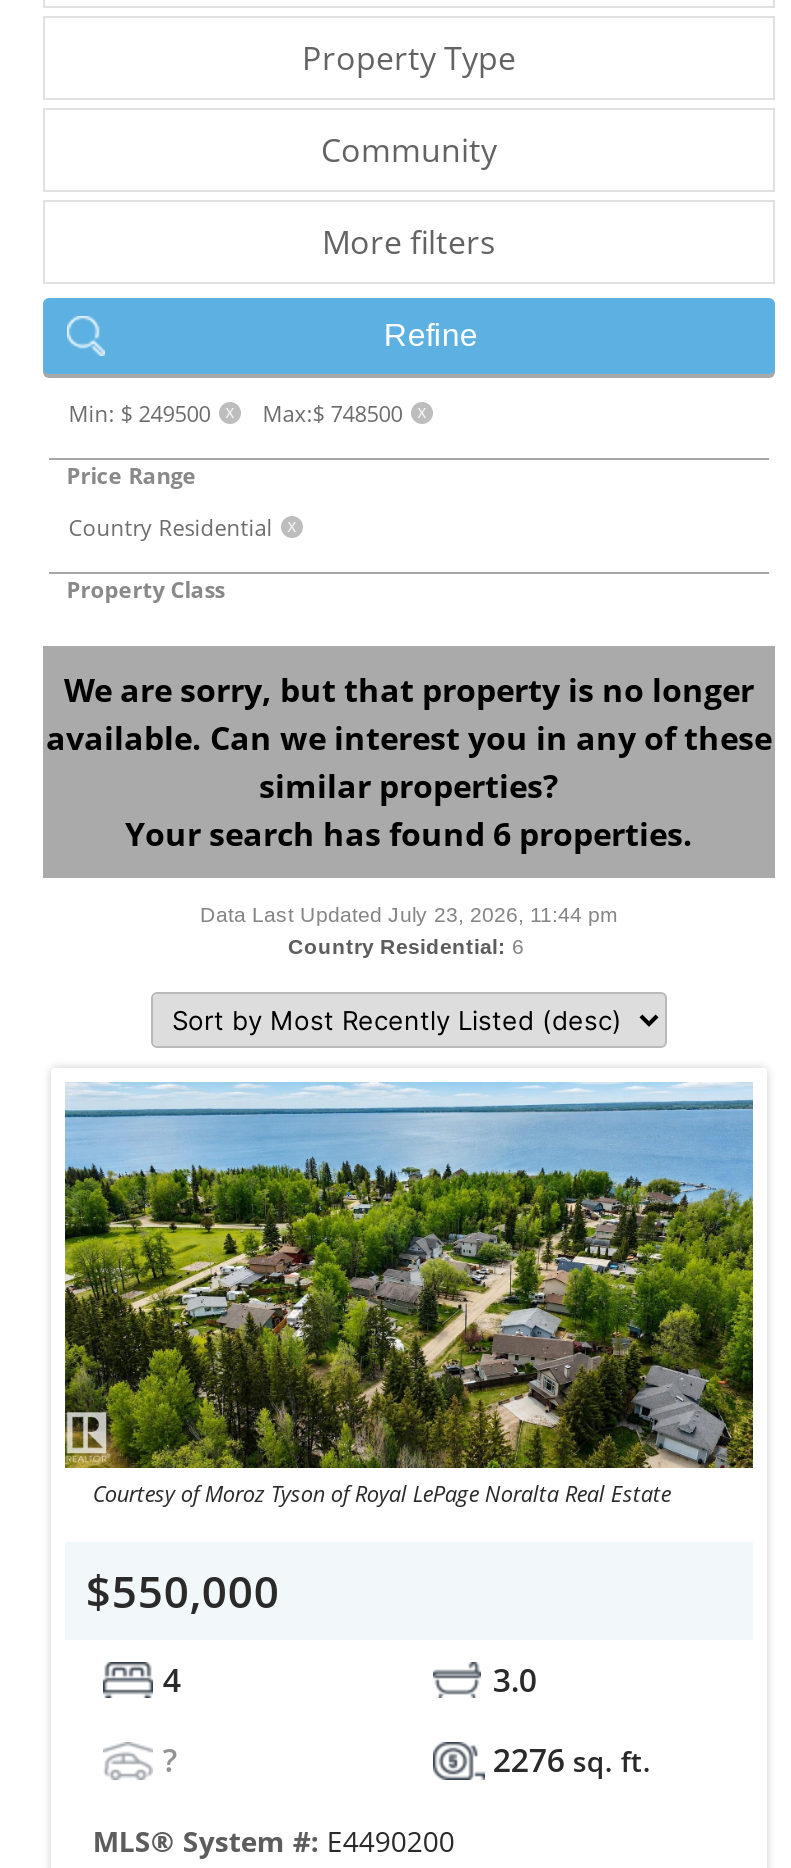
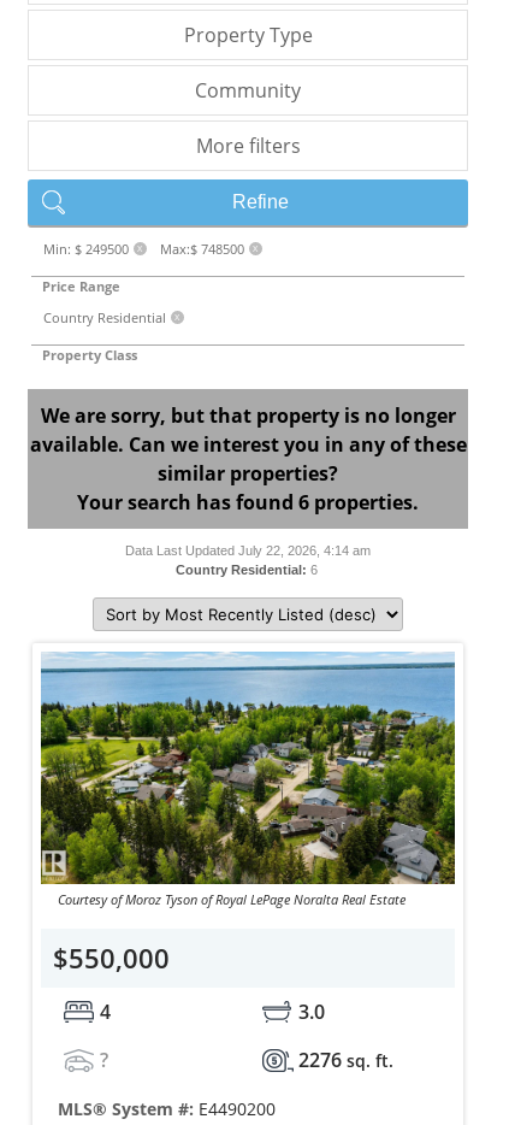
- Data Last Updated July 23, 2026, 11:44 pm
+ Data Last Updated July 22, 2026, 4:14 am
